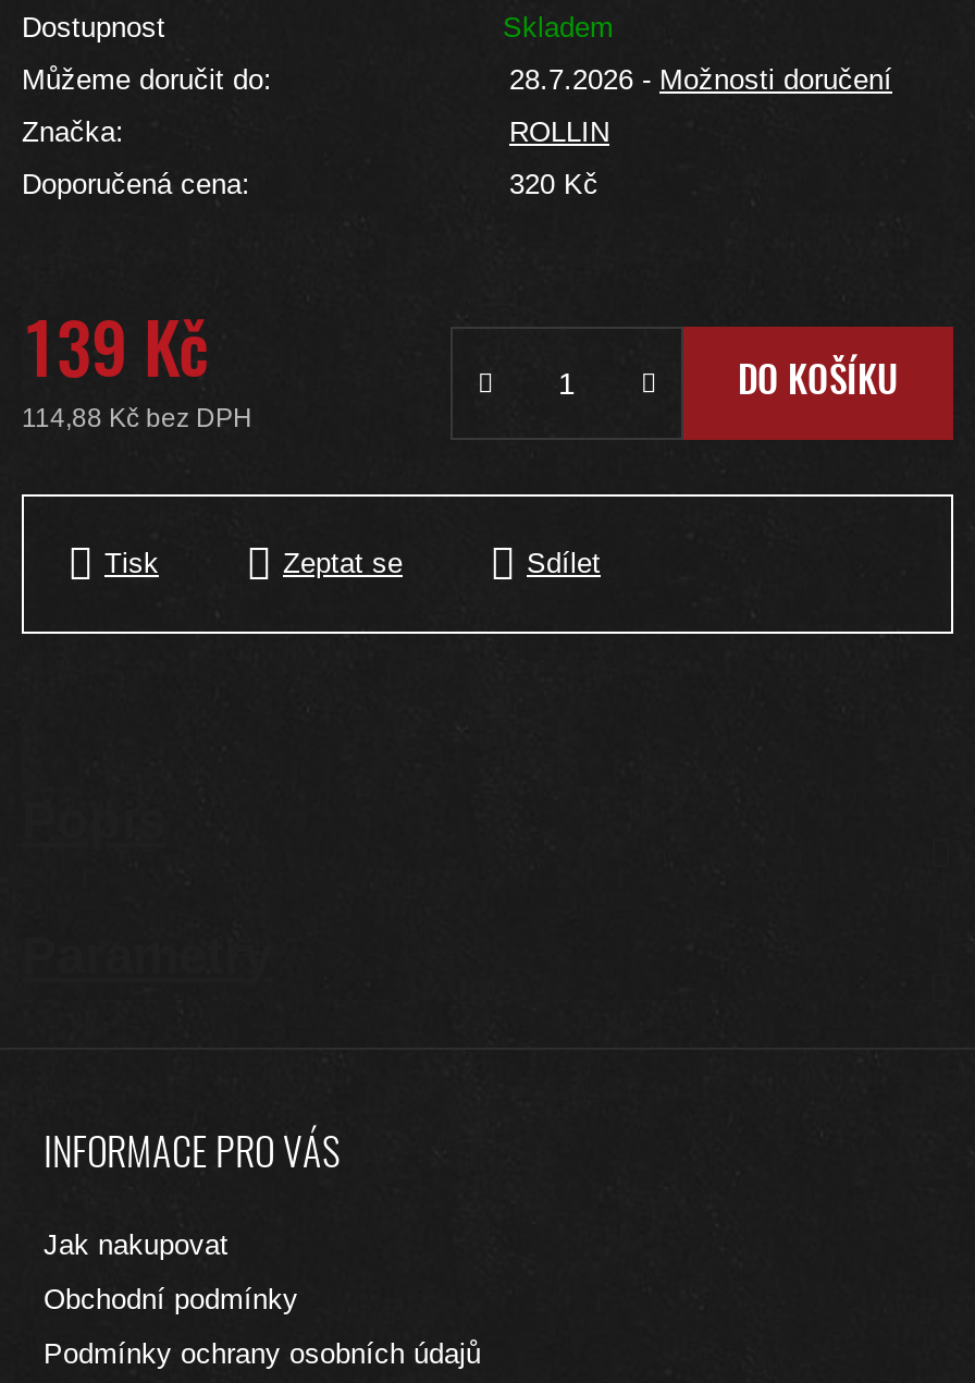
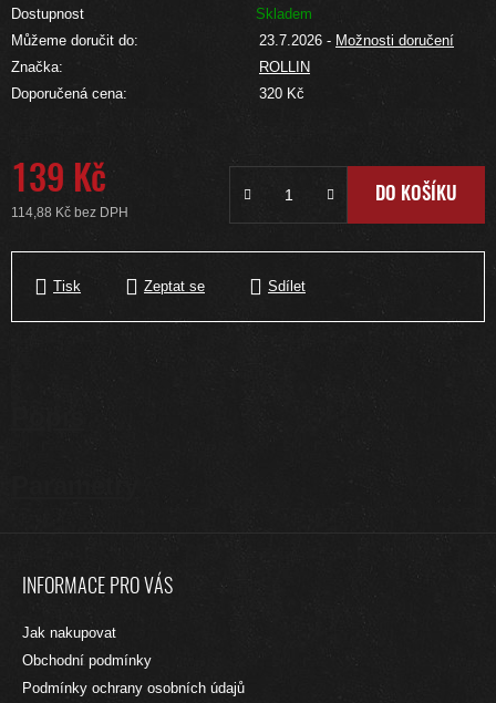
- 28.7.2026 - Možnosti doručení
+ 23.7.2026 - Možnosti doručení
